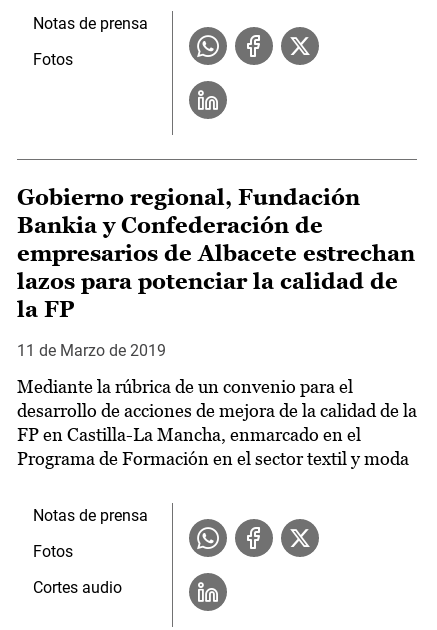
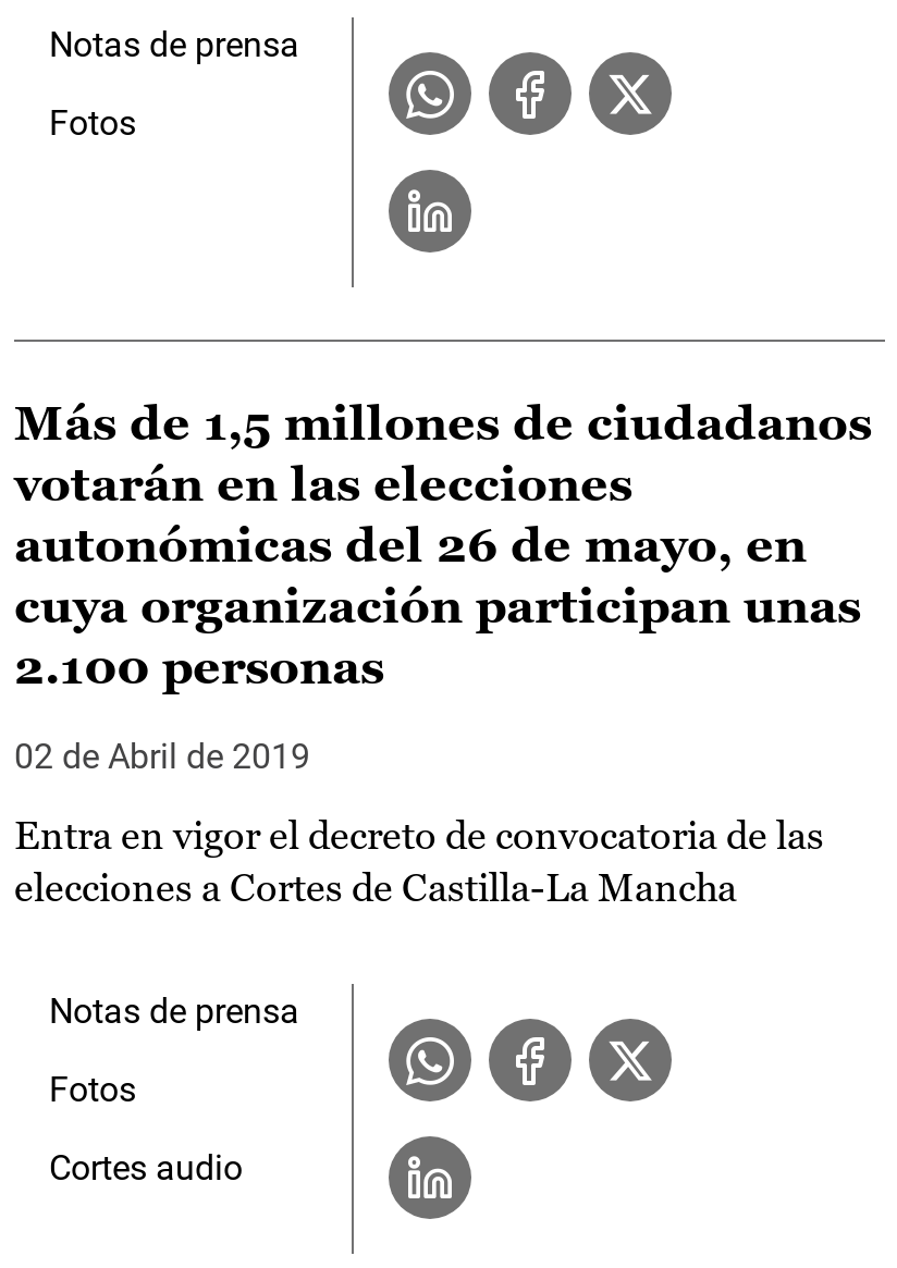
- Gobierno regional, Fundación
- Bankia y Confederación de
- empresarios de Albacete estrechan
- lazos para potenciar la calidad de
- la FP
+ Más de 1,5 millones de ciudadanos
+ votarán en las elecciones
+ autonómicas del 26 de mayo, en
+ cuya organización participan unas
+ 2.100 personas

- 11 de Marzo de 2019
+ 02 de Abril de 2019

- Mediante la rúbrica de un convenio para el
- desarrollo de acciones de mejora de la calidad de la
- FP en Castilla-La Mancha, enmarcado en el
- Programa de Formación en el sector textil y moda
+ Entra en vigor el decreto de convocatoria de las
+ elecciones a Cortes de Castilla-La Mancha
